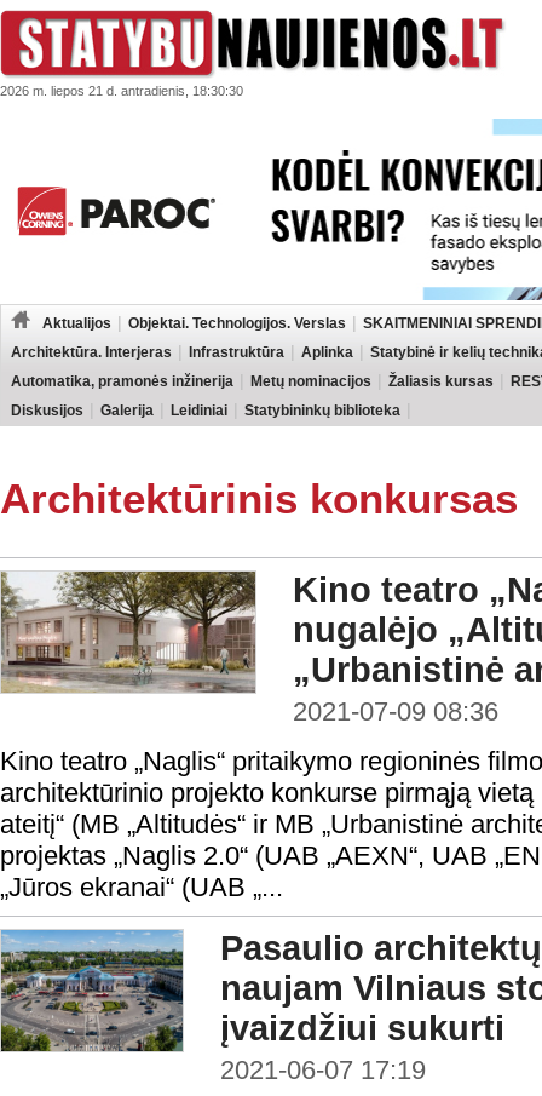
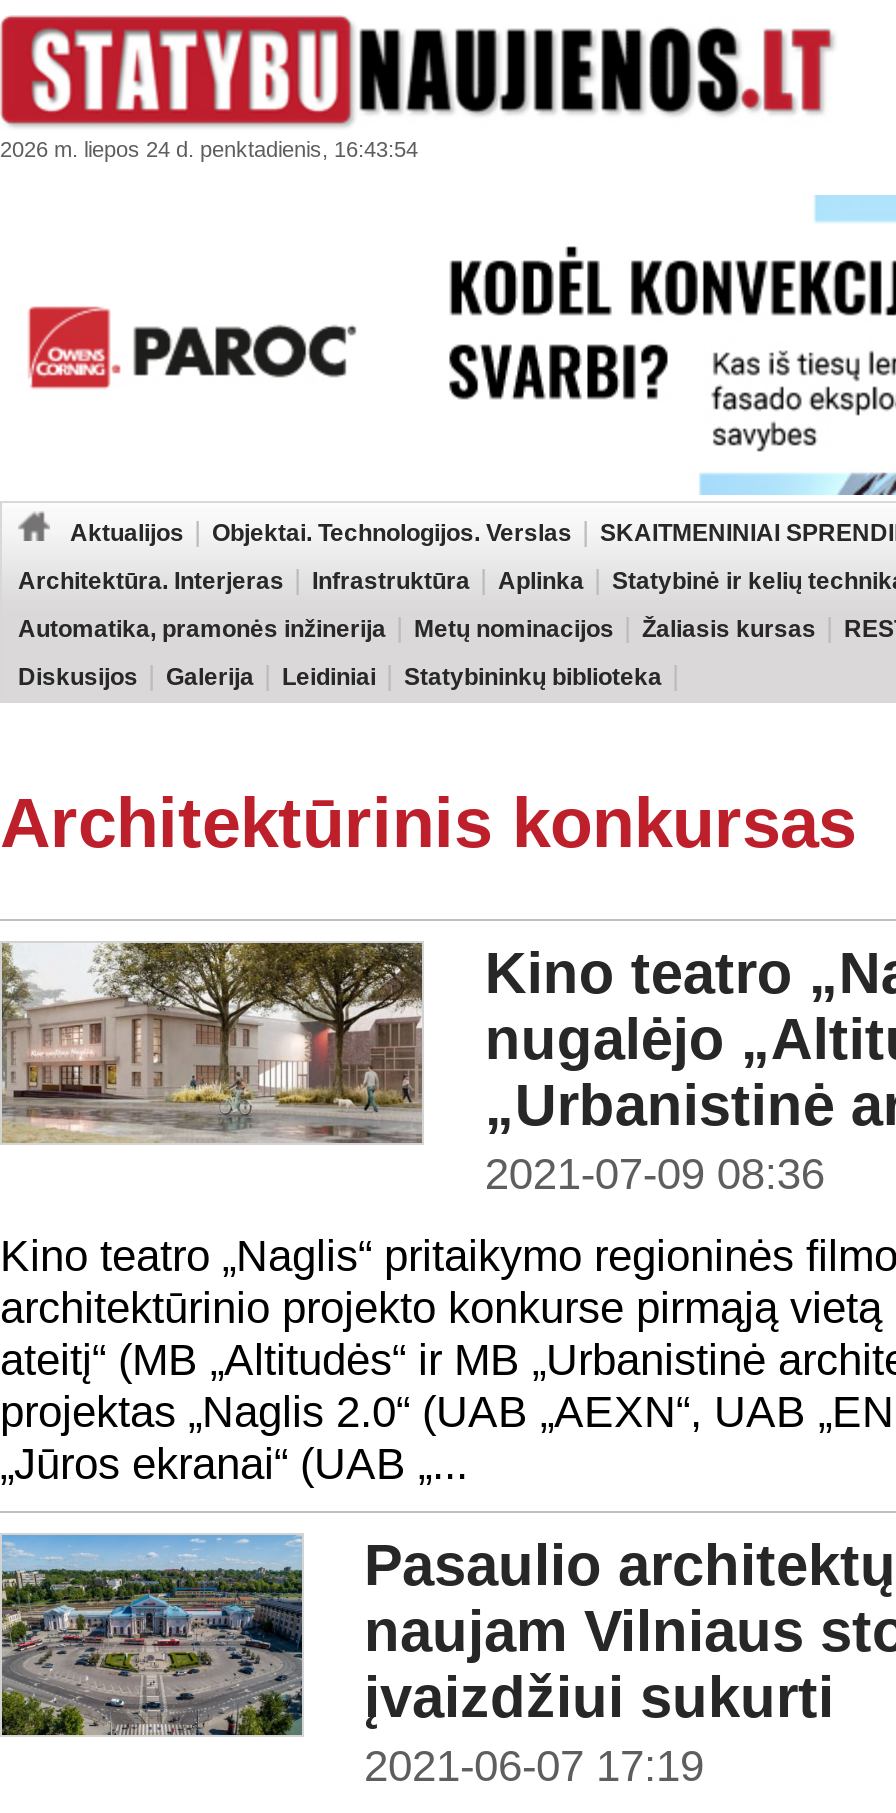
- 2026 m. liepos 21 d. antradienis, 18:30:30
+ 2026 m. liepos 24 d. penktadienis, 16:43:54
